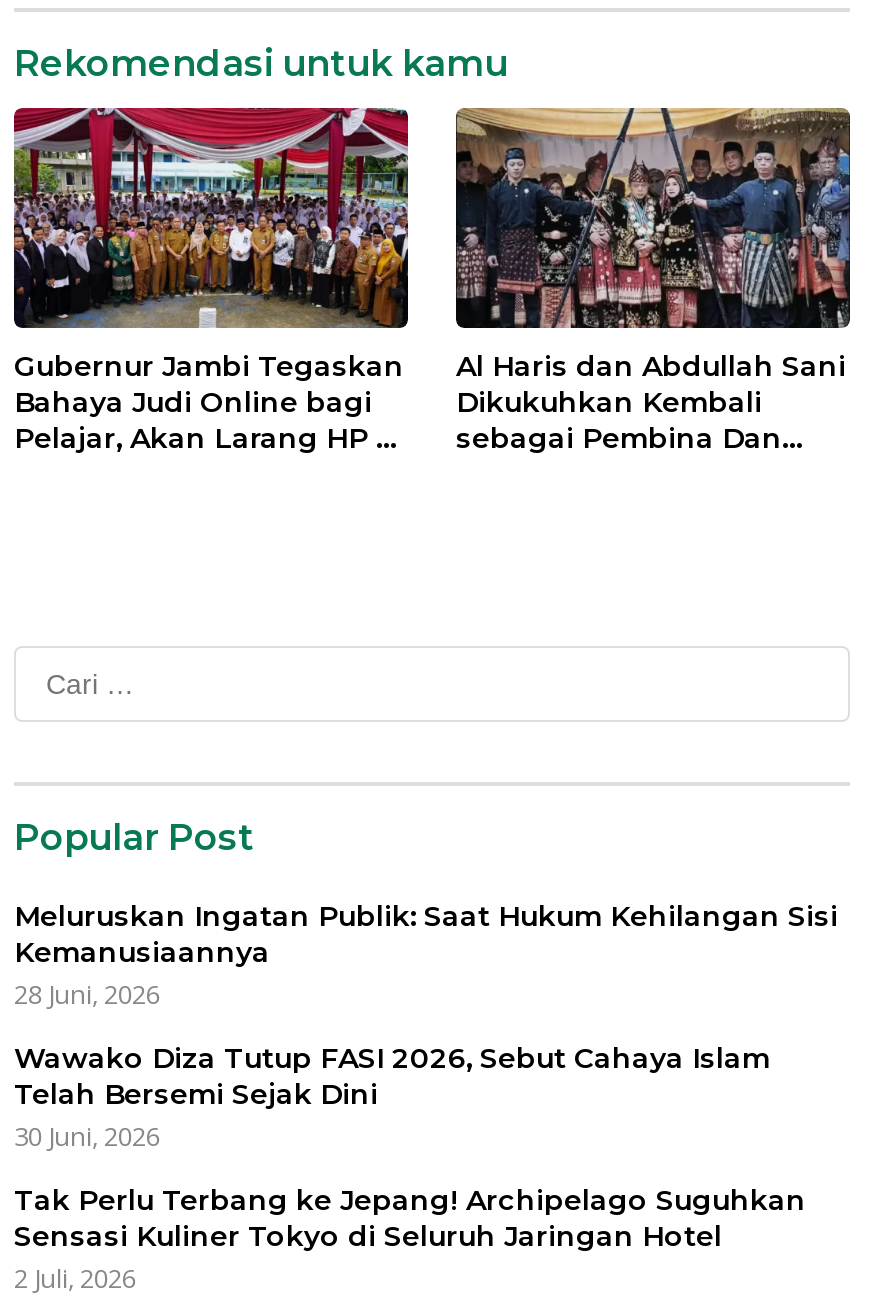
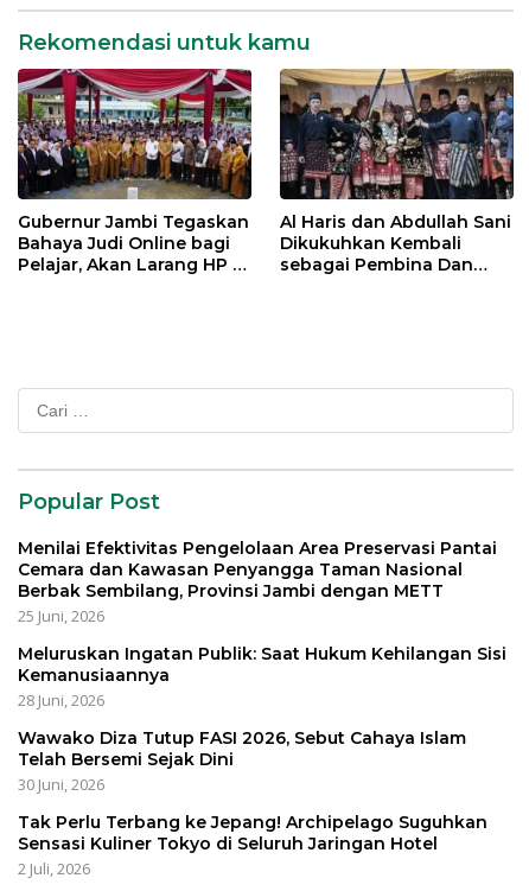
+ Menilai Efektivitas Pengelolaan Area Preservasi Pantai
+ Cemara dan Kawasan Penyangga Taman Nasional
+ Berbak Sembilang, Provinsi Jambi dengan METT
+ 25 Juni, 2026
